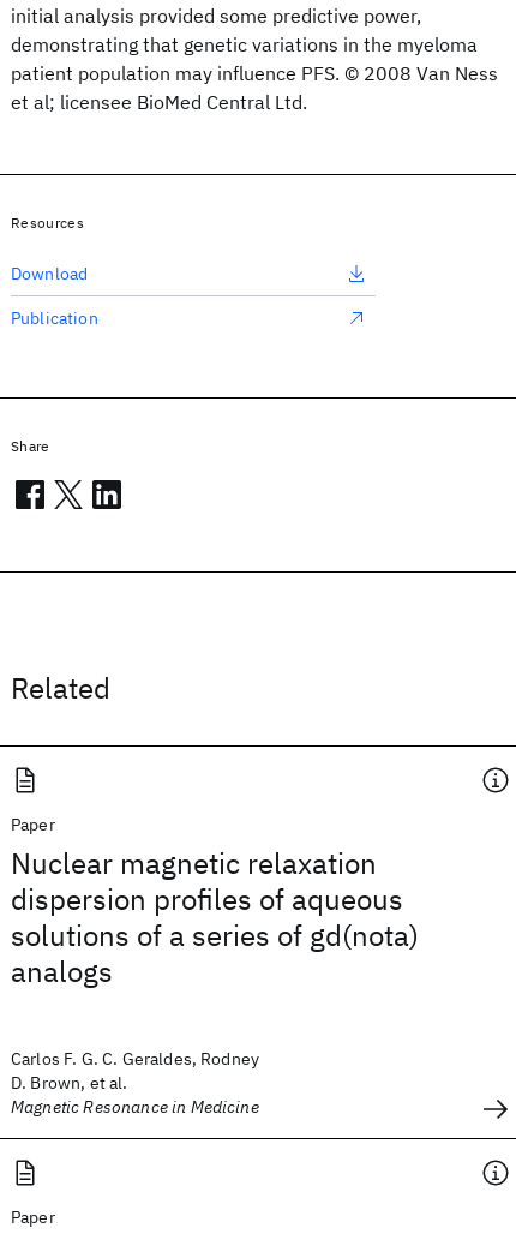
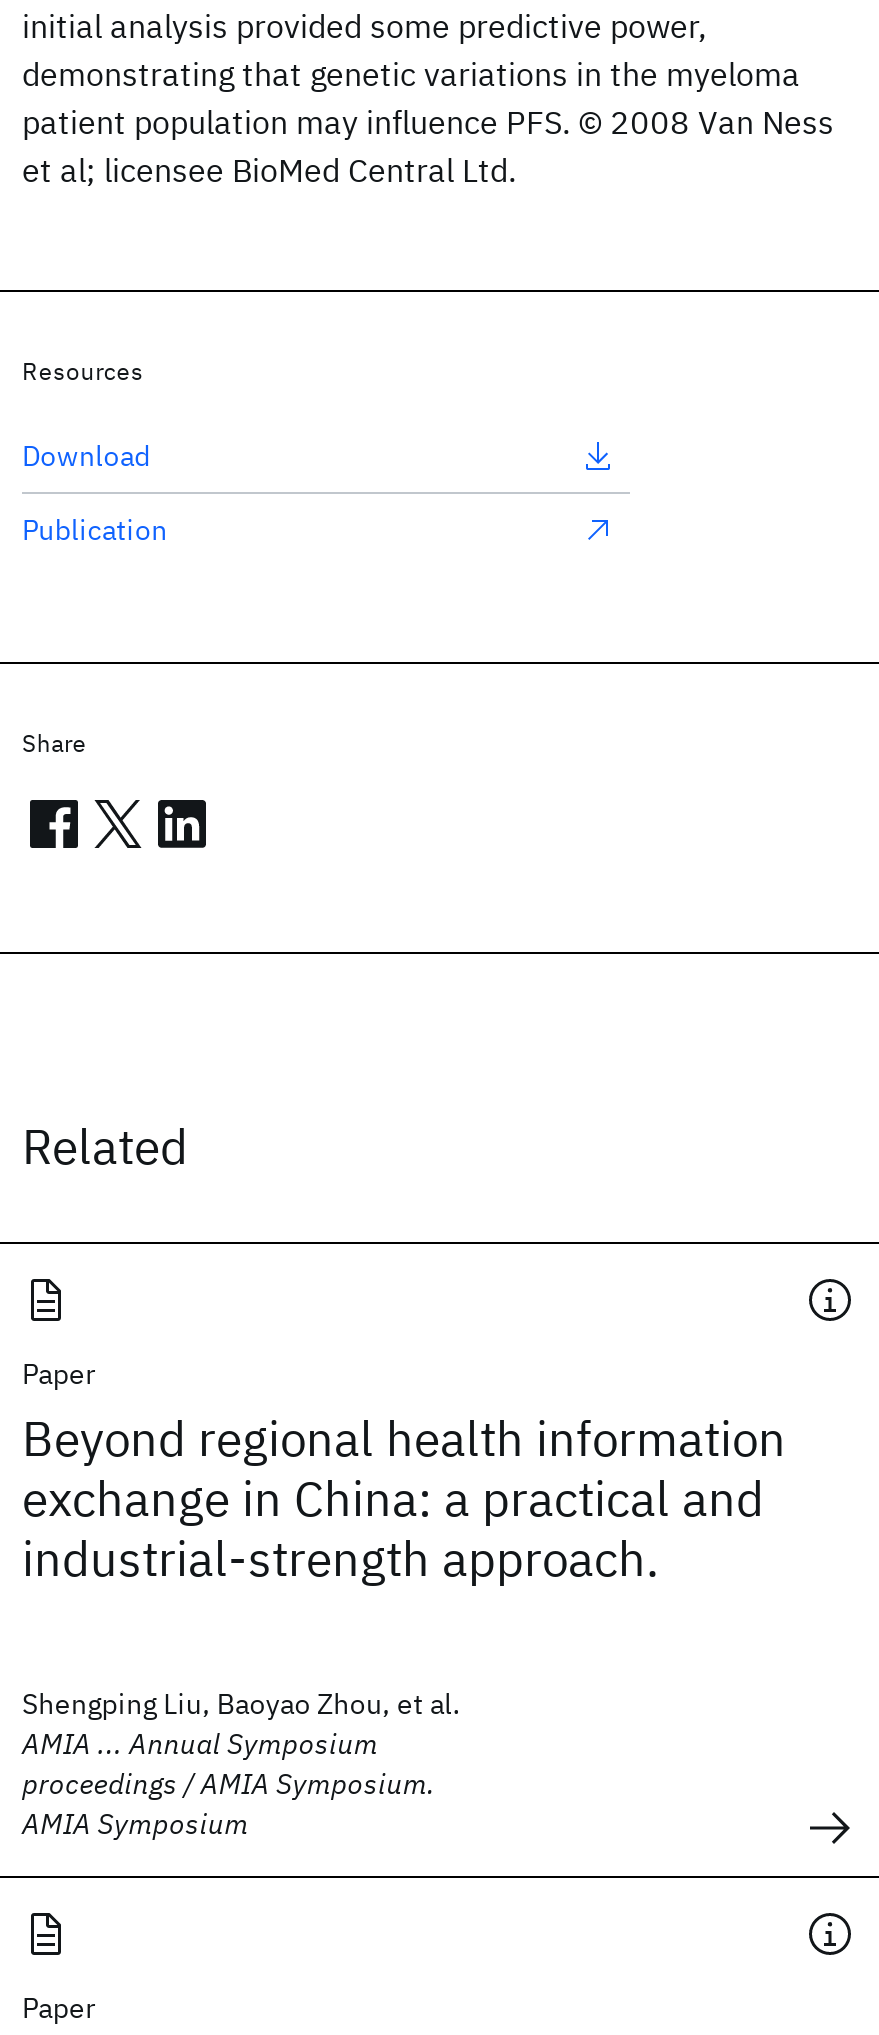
- Nuclear magnetic relaxation
- dispersion profiles of aqueous
- solutions of a series of gd(nota)
- analogs
+ Beyond regional health information
+ exchange in China: a practical and
+ industrial-strength approach.

- Carlos F. G. C. Geraldes, Rodney
- D. Brown, et al.
- Magnetic Resonance in Medicine
+ Shengping Liu, Baoyao Zhou, et al.
+ AMIA ... Annual Symposium
+ proceedings / AMIA Symposium.
+ AMIA Symposium
